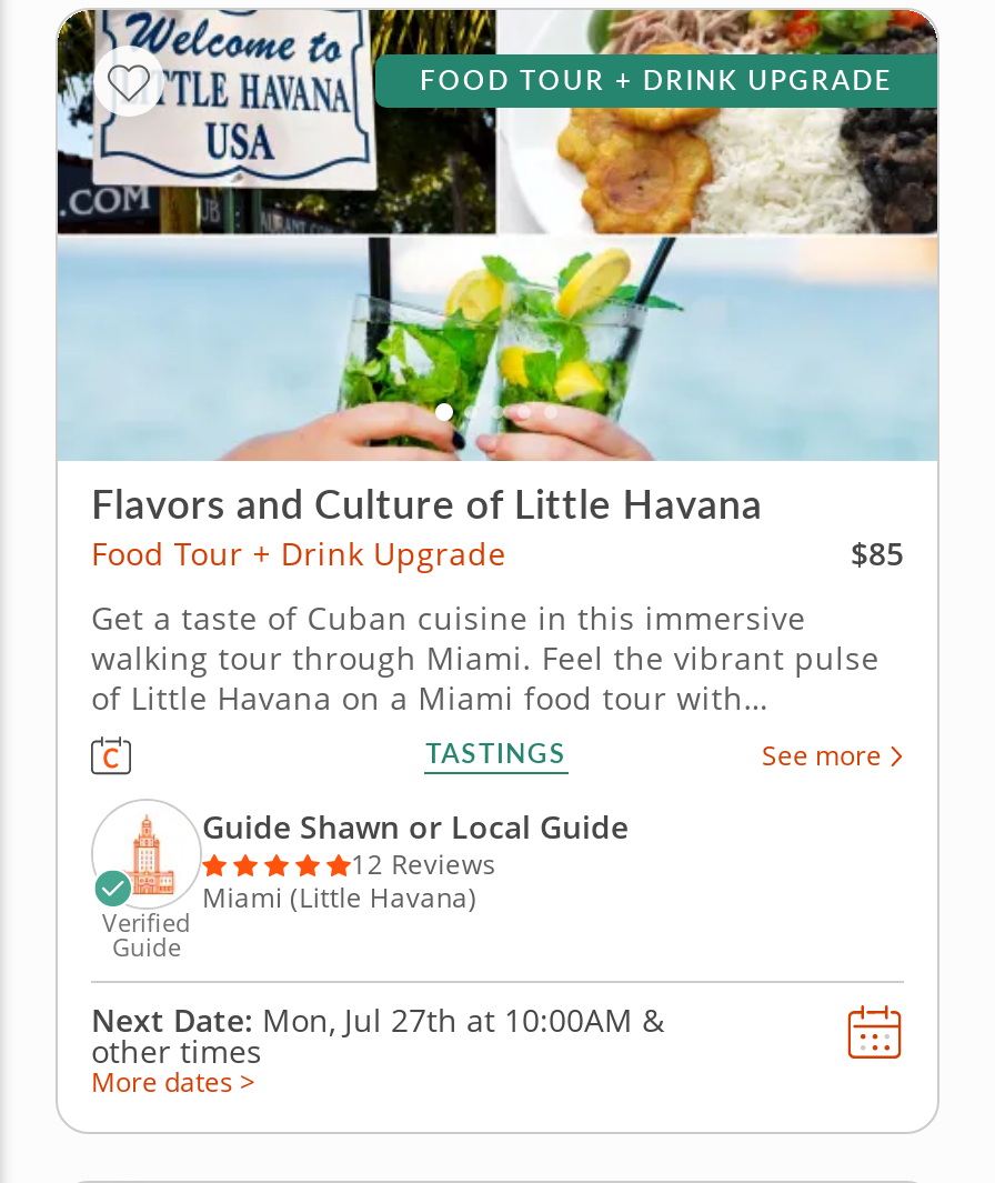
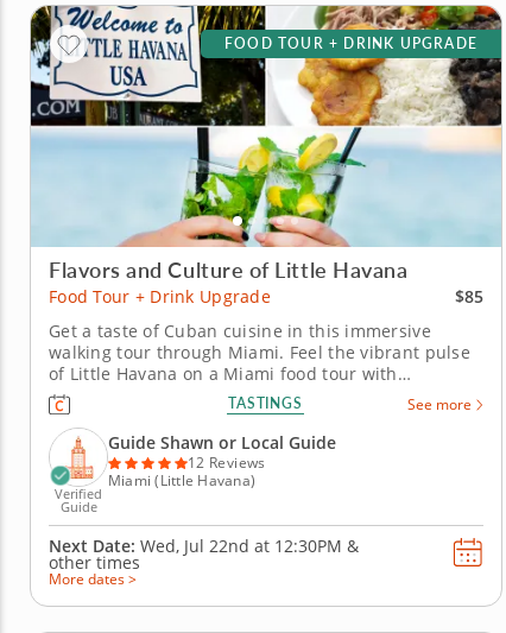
- Next Date: Mon, Jul 27th at 10:00AM &
+ Next Date: Wed, Jul 22nd at 12:30PM &
